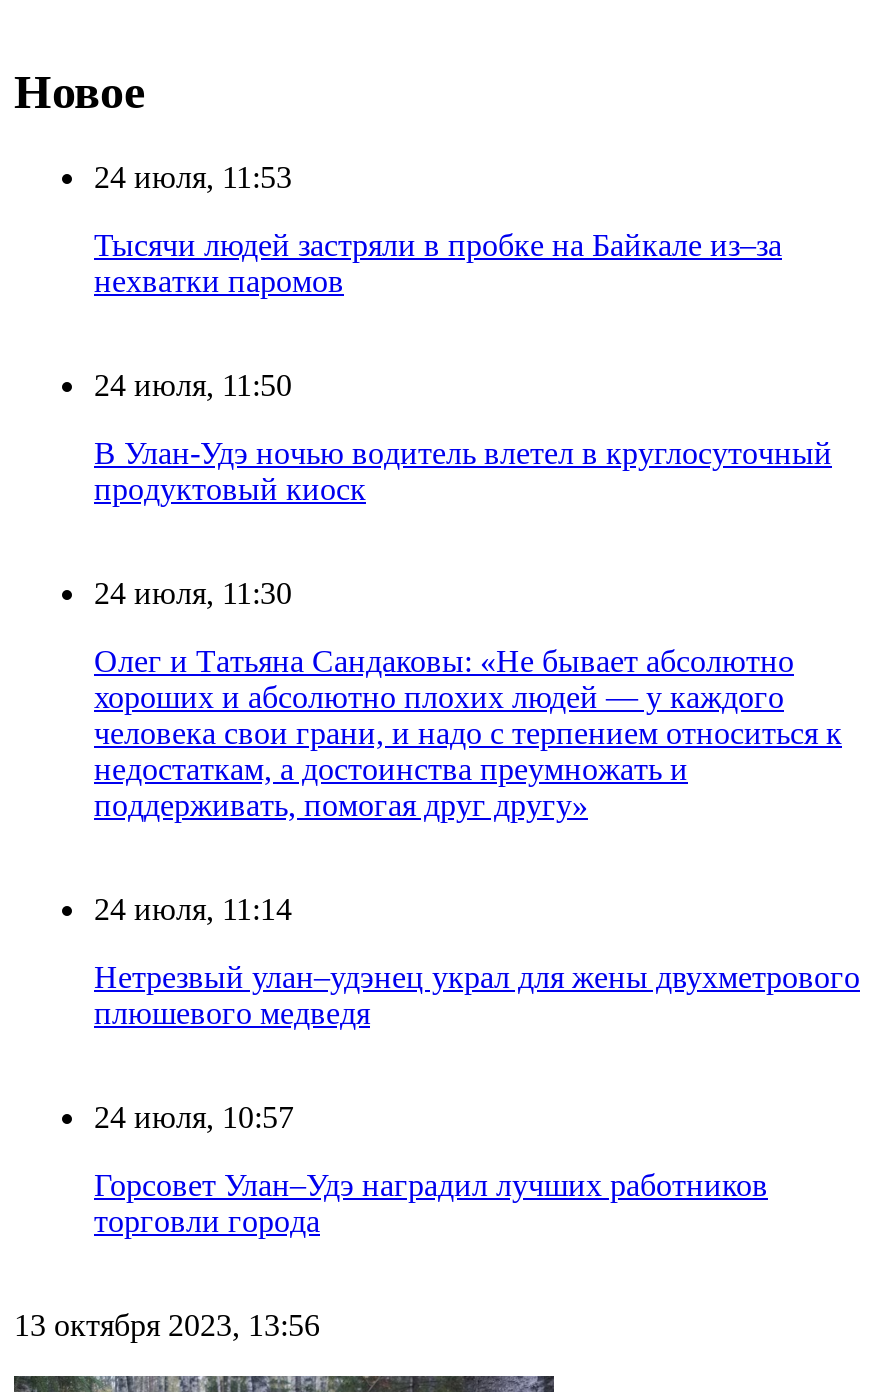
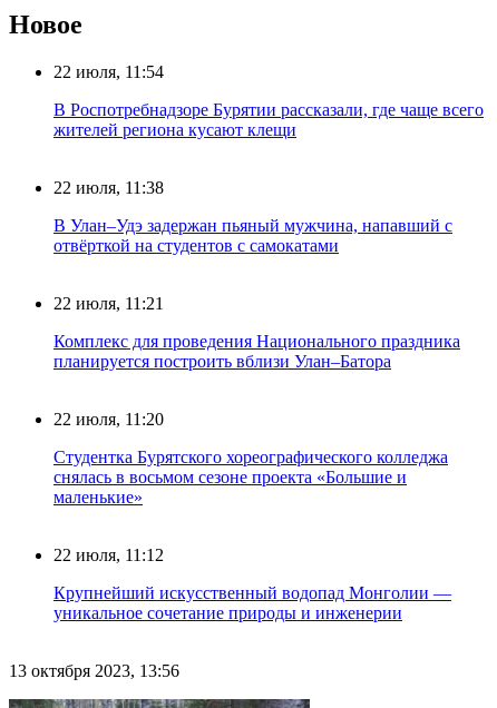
- 24 июля, 11:53
+ 22 июля, 11:54

- Тысячи людей застряли в пробке на Байкале из–за
- нехватки паромов
+ В Роспотребнадзоре Бурятии рассказали, где чаще всего
+ жителей региона кусают клещи

- 24 июля, 11:50
+ 22 июля, 11:38

- В Улан-Удэ ночью водитель влетел в круглосуточный
- продуктовый киоск
+ В Улан–Удэ задержан пьяный мужчина, напавший с
+ отвёрткой на студентов с самокатами

- 24 июля, 11:30
+ 22 июля, 11:21

- Олег и Татьяна Сандаковы: «Не бывает абсолютно
- хороших и абсолютно плохих людей — у каждого
- человека свои грани, и надо с терпением относиться к
- недостаткам, а достоинства преумножать и
- поддерживать, помогая друг другу»
+ Комплекс для проведения Национального праздника
+ планируется построить вблизи Улан–Батора

- 24 июля, 11:14
+ 22 июля, 11:20

- Нетрезвый улан–удэнец украл для жены двухметрового
- плюшевого медведя
+ Студентка Бурятского хореографического колледжа
+ снялась в восьмом сезоне проекта «Большие и
+ маленькие»

- 24 июля, 10:57
+ 22 июля, 11:12

- Горсовет Улан–Удэ наградил лучших работников
- торговли города
+ Крупнейший искусственный водопад Монголии —
+ уникальное сочетание природы и инженерии
